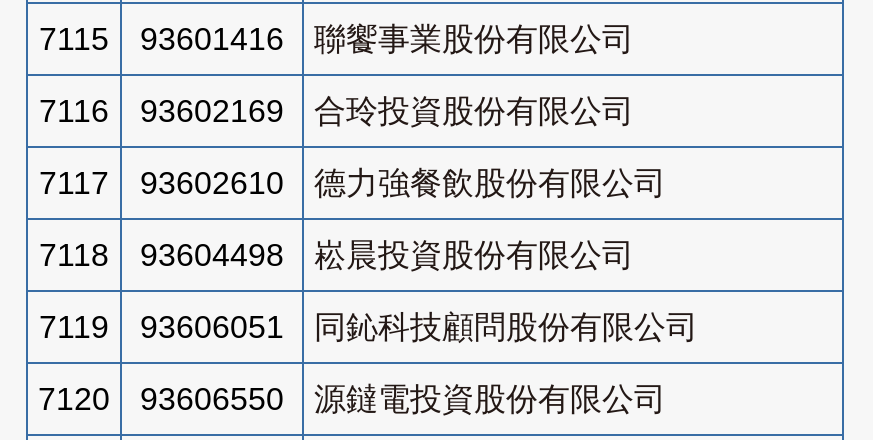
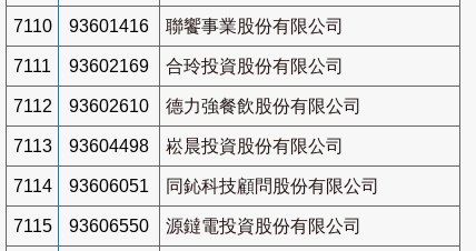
- 7115 93601416 聯饗事業股份有限公司
+ 7110 93601416 聯饗事業股份有限公司

- 7116 93602169 合玲投資股份有限公司
+ 7111 93602169 合玲投資股份有限公司

- 7117 93602610 德力強餐飲股份有限公司
+ 7112 93602610 德力強餐飲股份有限公司

- 7118 93604498 崧晨投資股份有限公司
+ 7113 93604498 崧晨投資股份有限公司

- 7119 93606051 同鈊科技顧問股份有限公司
+ 7114 93606051 同鈊科技顧問股份有限公司

- 7120 93606550 源鐽電投資股份有限公司
+ 7115 93606550 源鐽電投資股份有限公司
